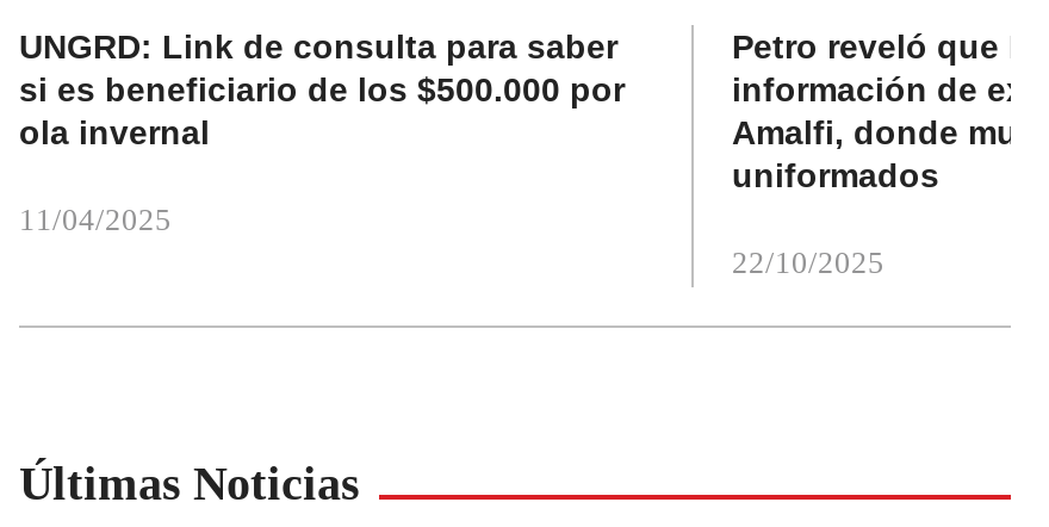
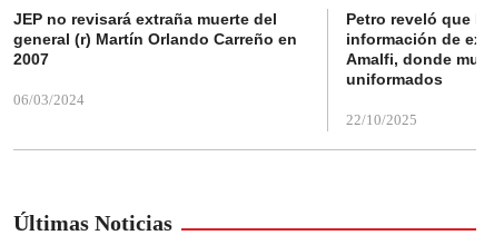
- UNGRD: Link de consulta para saber
- si es beneficiario de los $500.000 por
- ola invernal
+ JEP no revisará extraña muerte del
+ general (r) Martín Orlando Carreño en
+ 2007

- 11/04/2025
+ 06/03/2024
